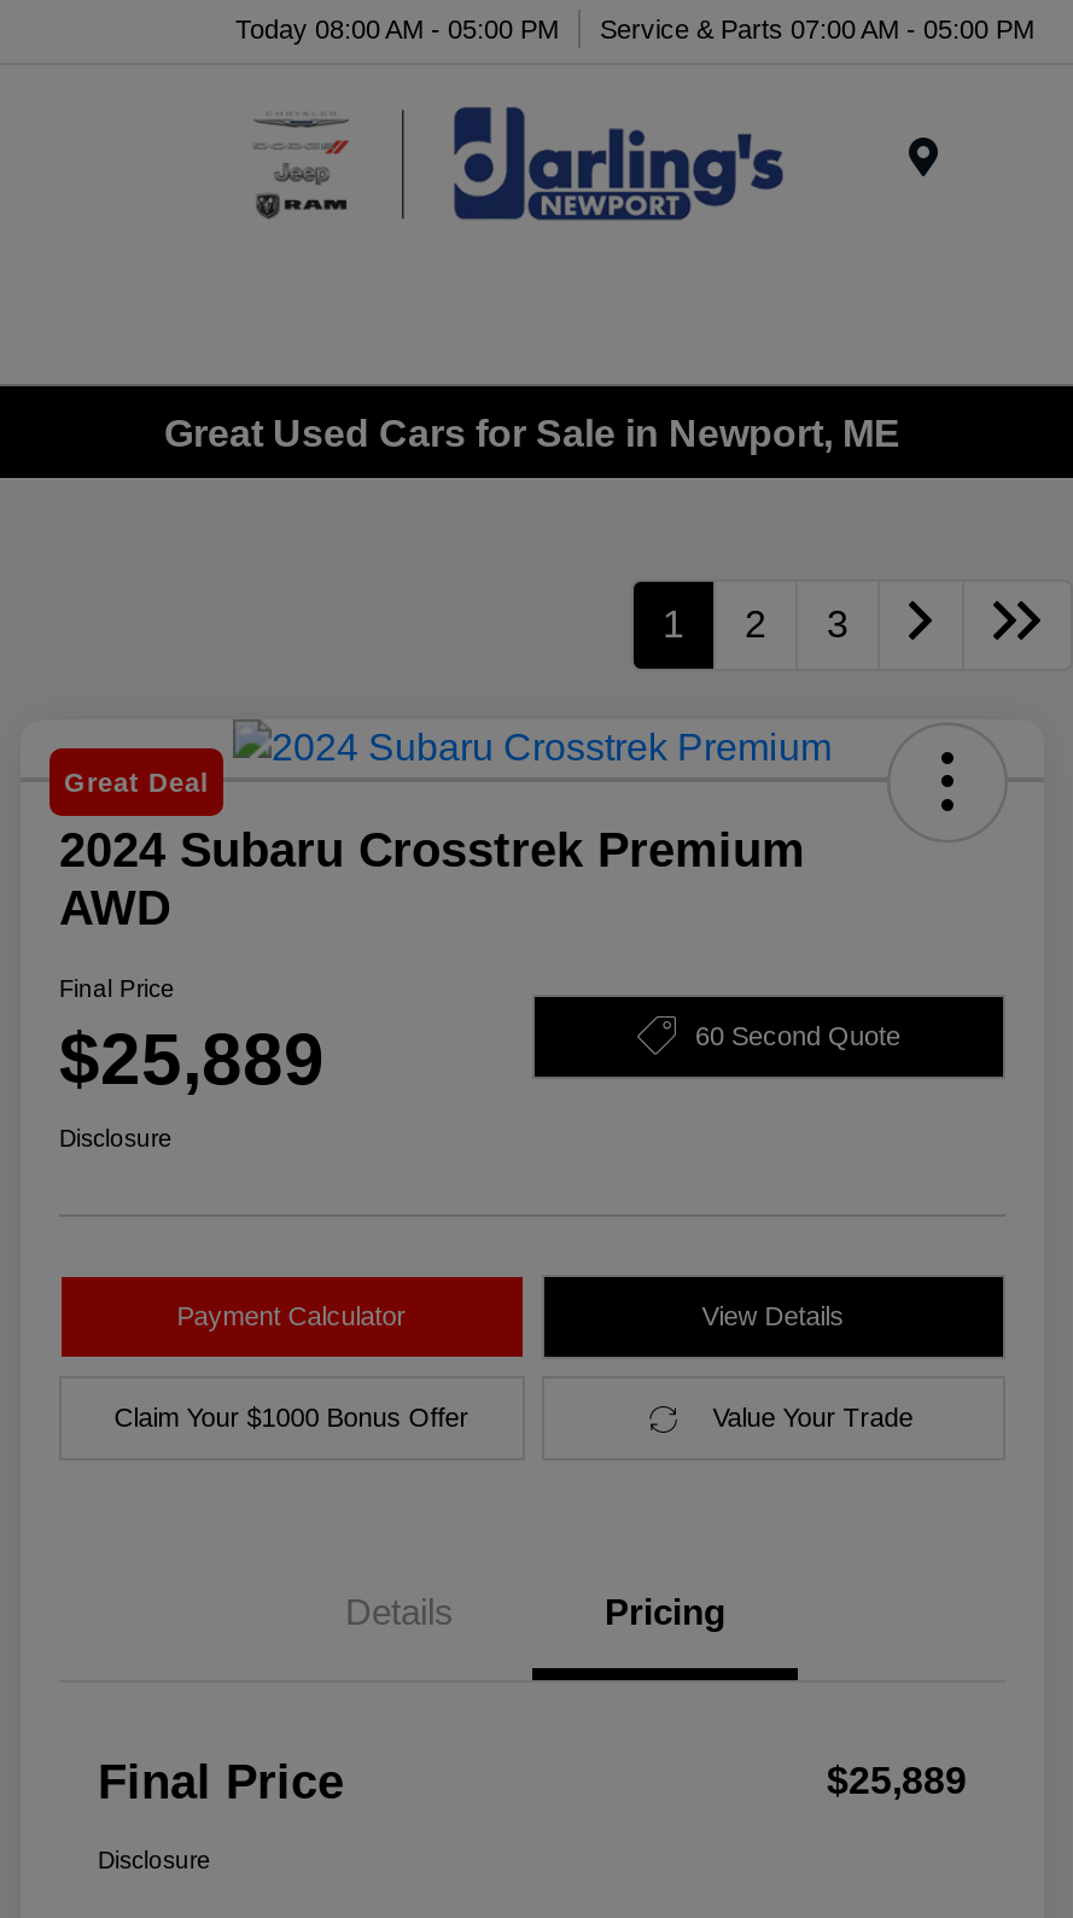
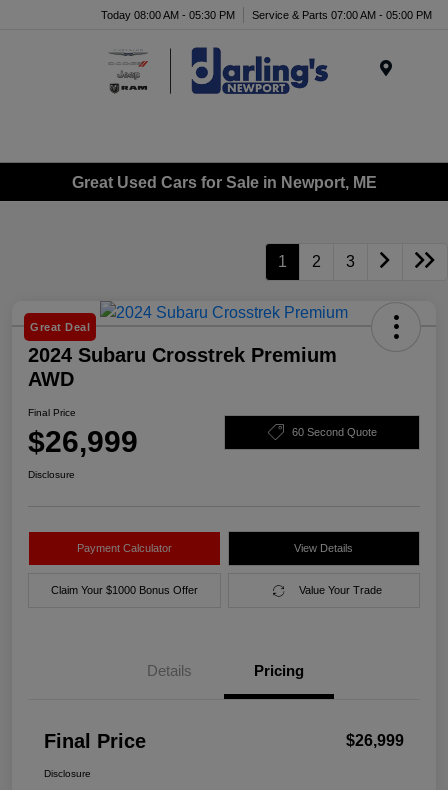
- Today 08:00 AM - 05:00 PM Service & Parts 07:00 AM - 05:00 PM
+ Today 08:00 AM - 05:30 PM Service & Parts 07:00 AM - 05:00 PM

- $25,889
+ $26,999

- $25,889
+ $26,999
